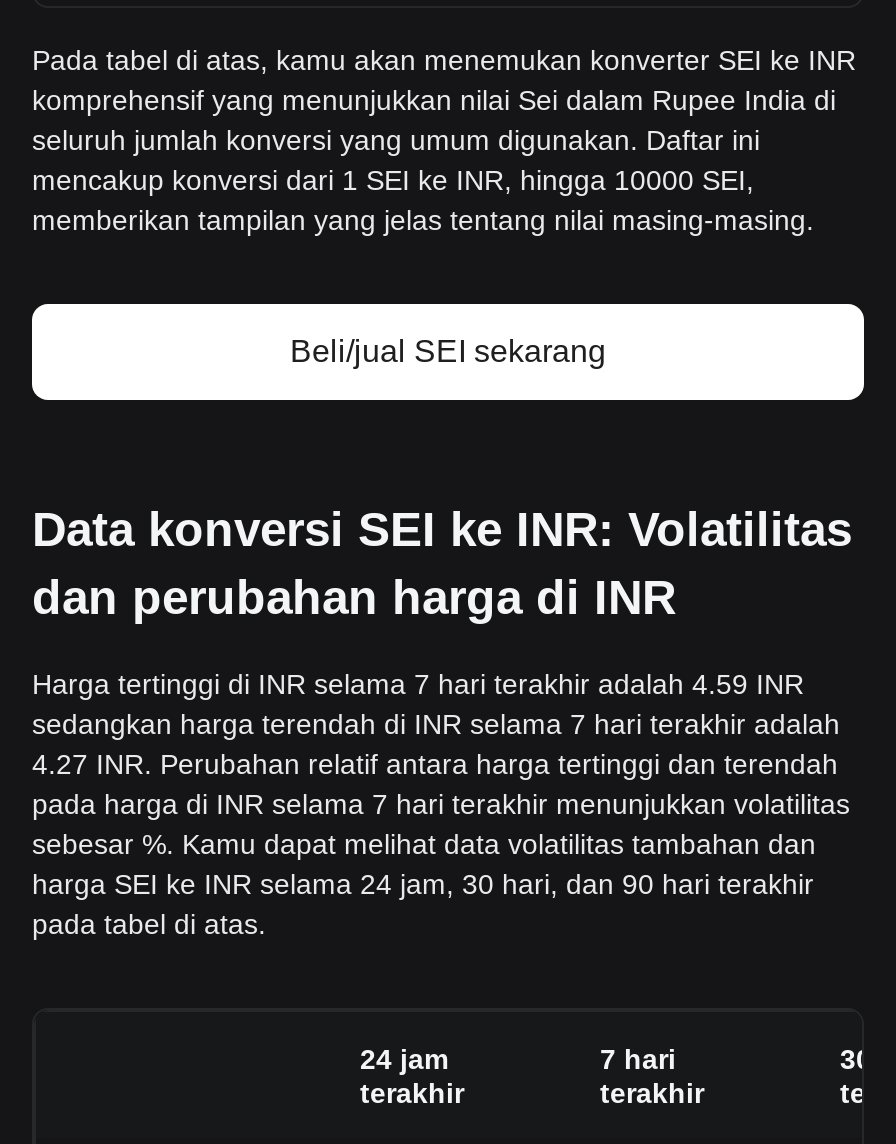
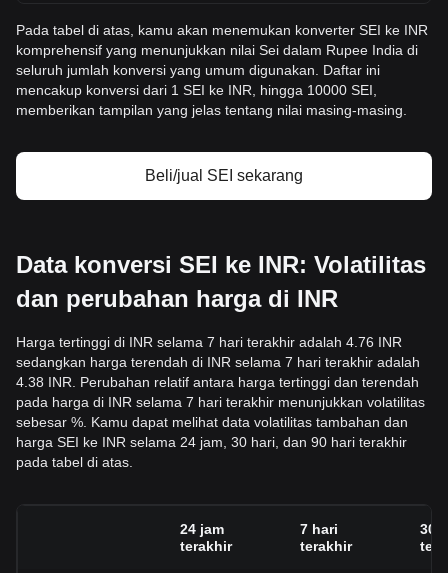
- Harga tertinggi di INR selama 7 hari terakhir adalah 4.59 INR
+ Harga tertinggi di INR selama 7 hari terakhir adalah 4.76 INR

- 4.27 INR. Perubahan relatif antara harga tertinggi dan terendah
+ 4.38 INR. Perubahan relatif antara harga tertinggi dan terendah
